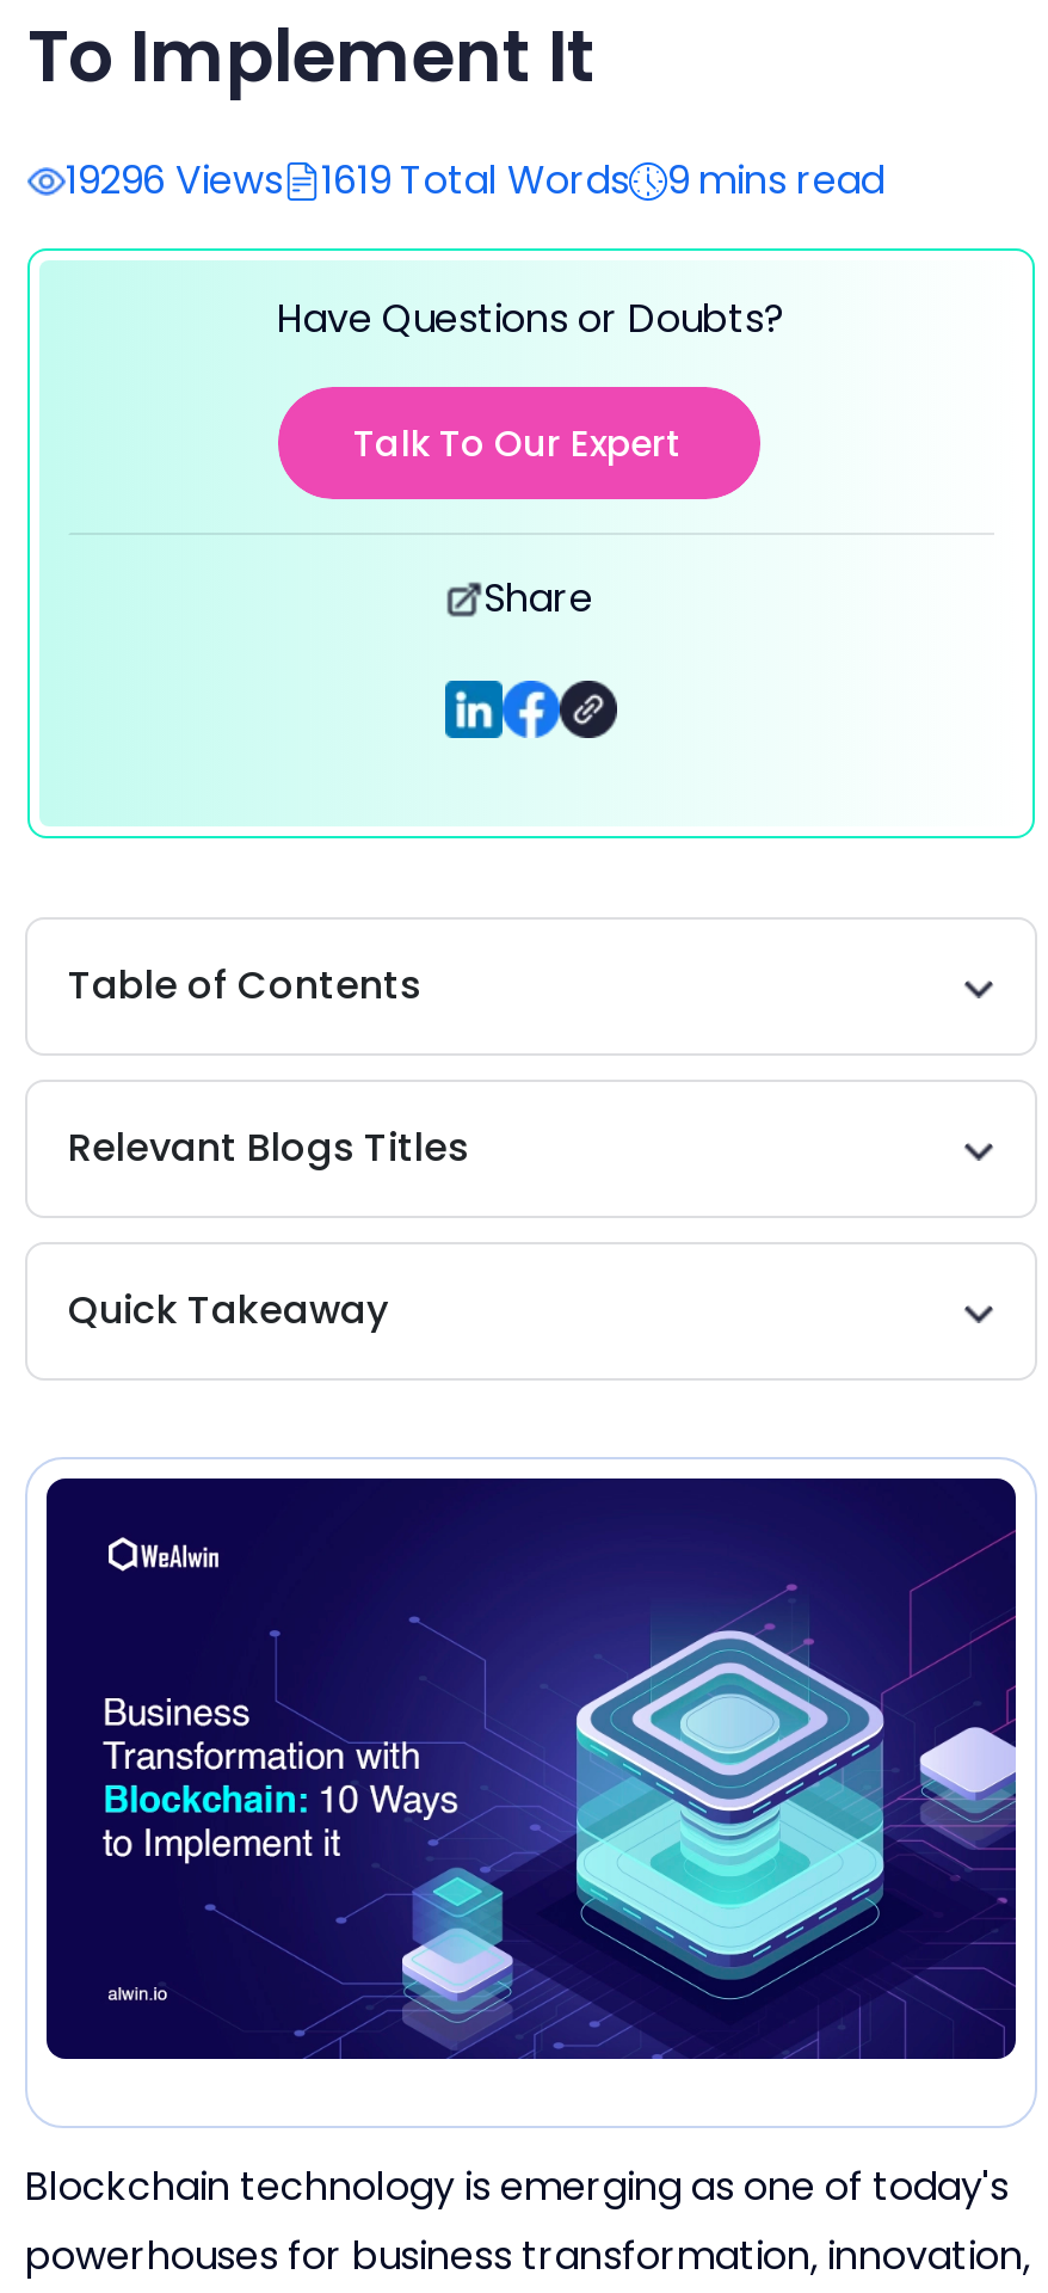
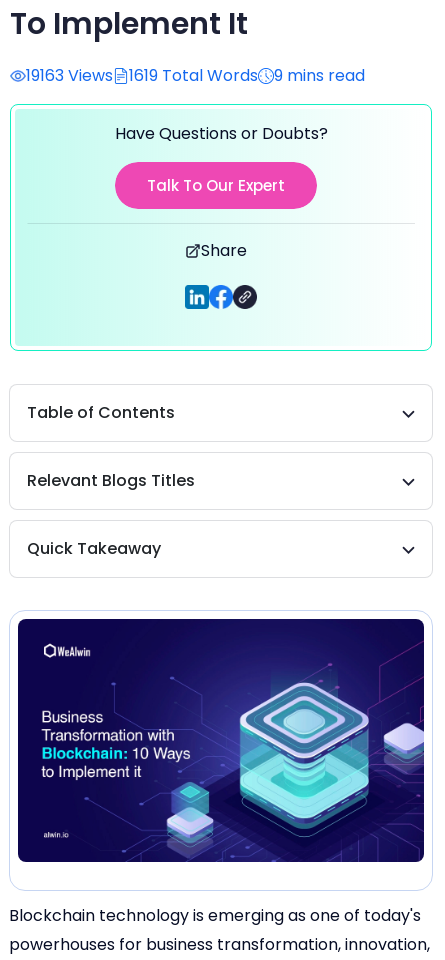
- 19296 Views 1619 Total Words 9 mins read
+ 19163 Views 1619 Total Words 9 mins read
